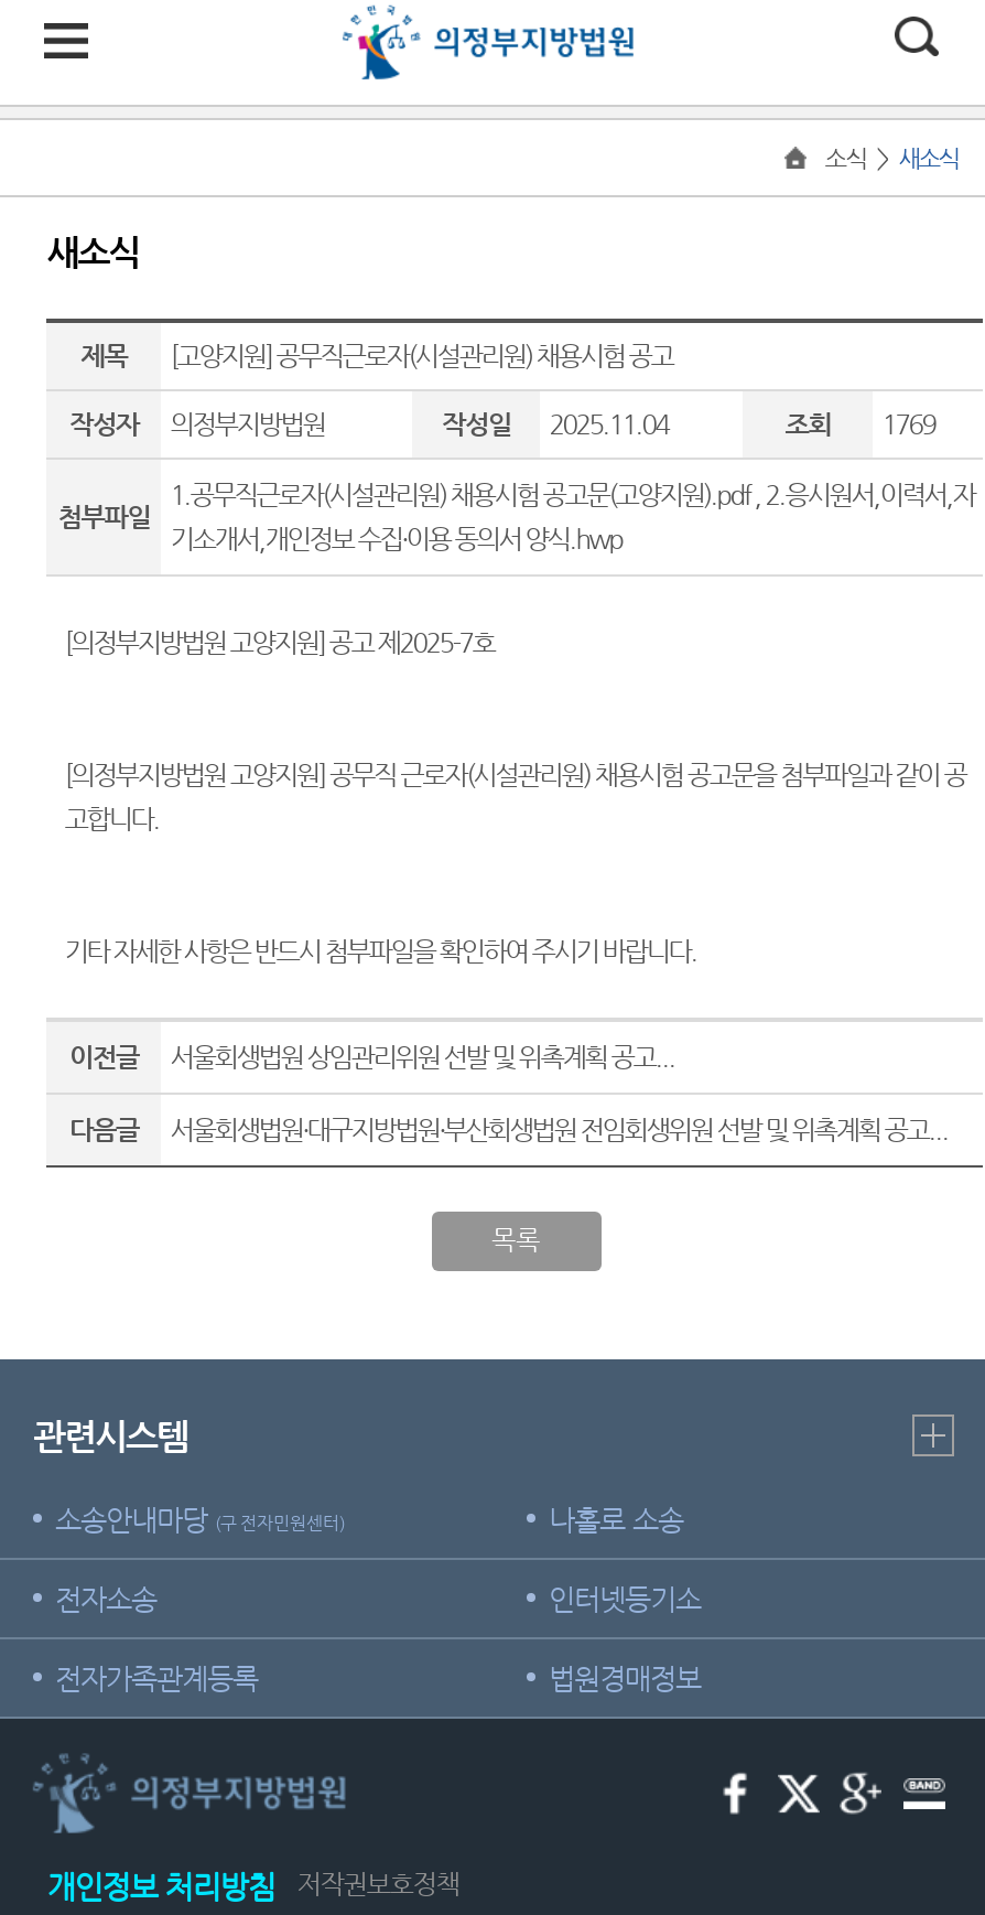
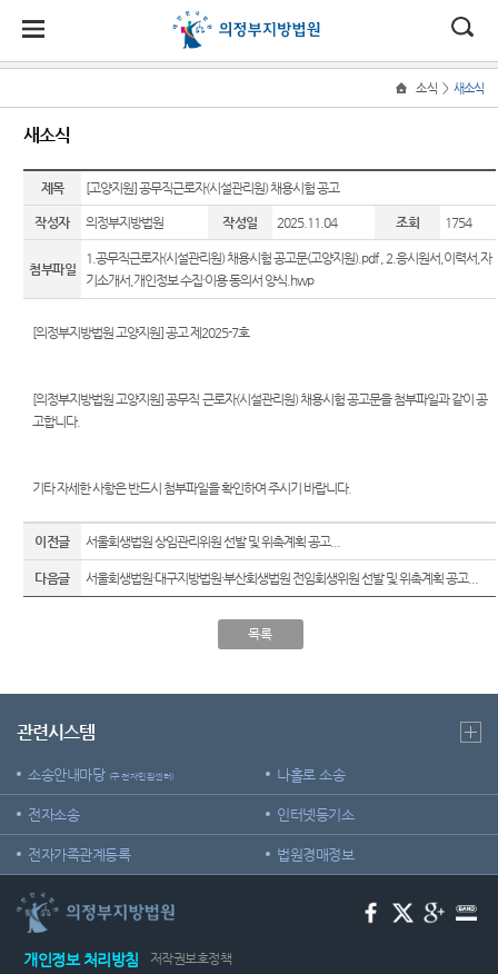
- 조회 1769
+ 조회 1754
